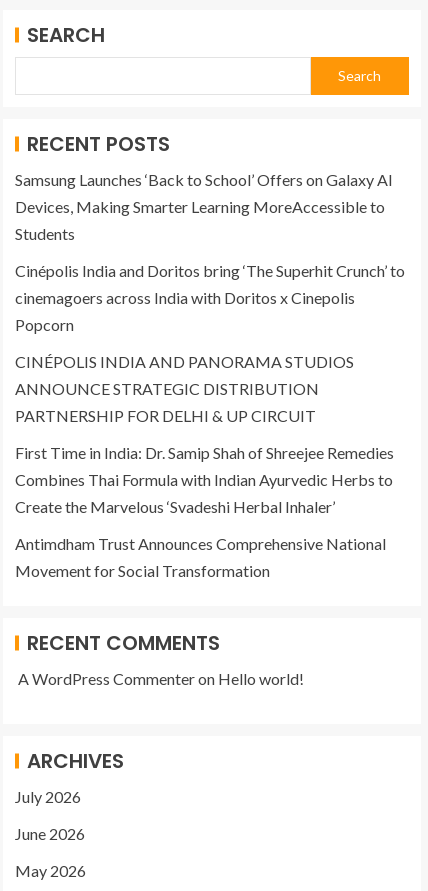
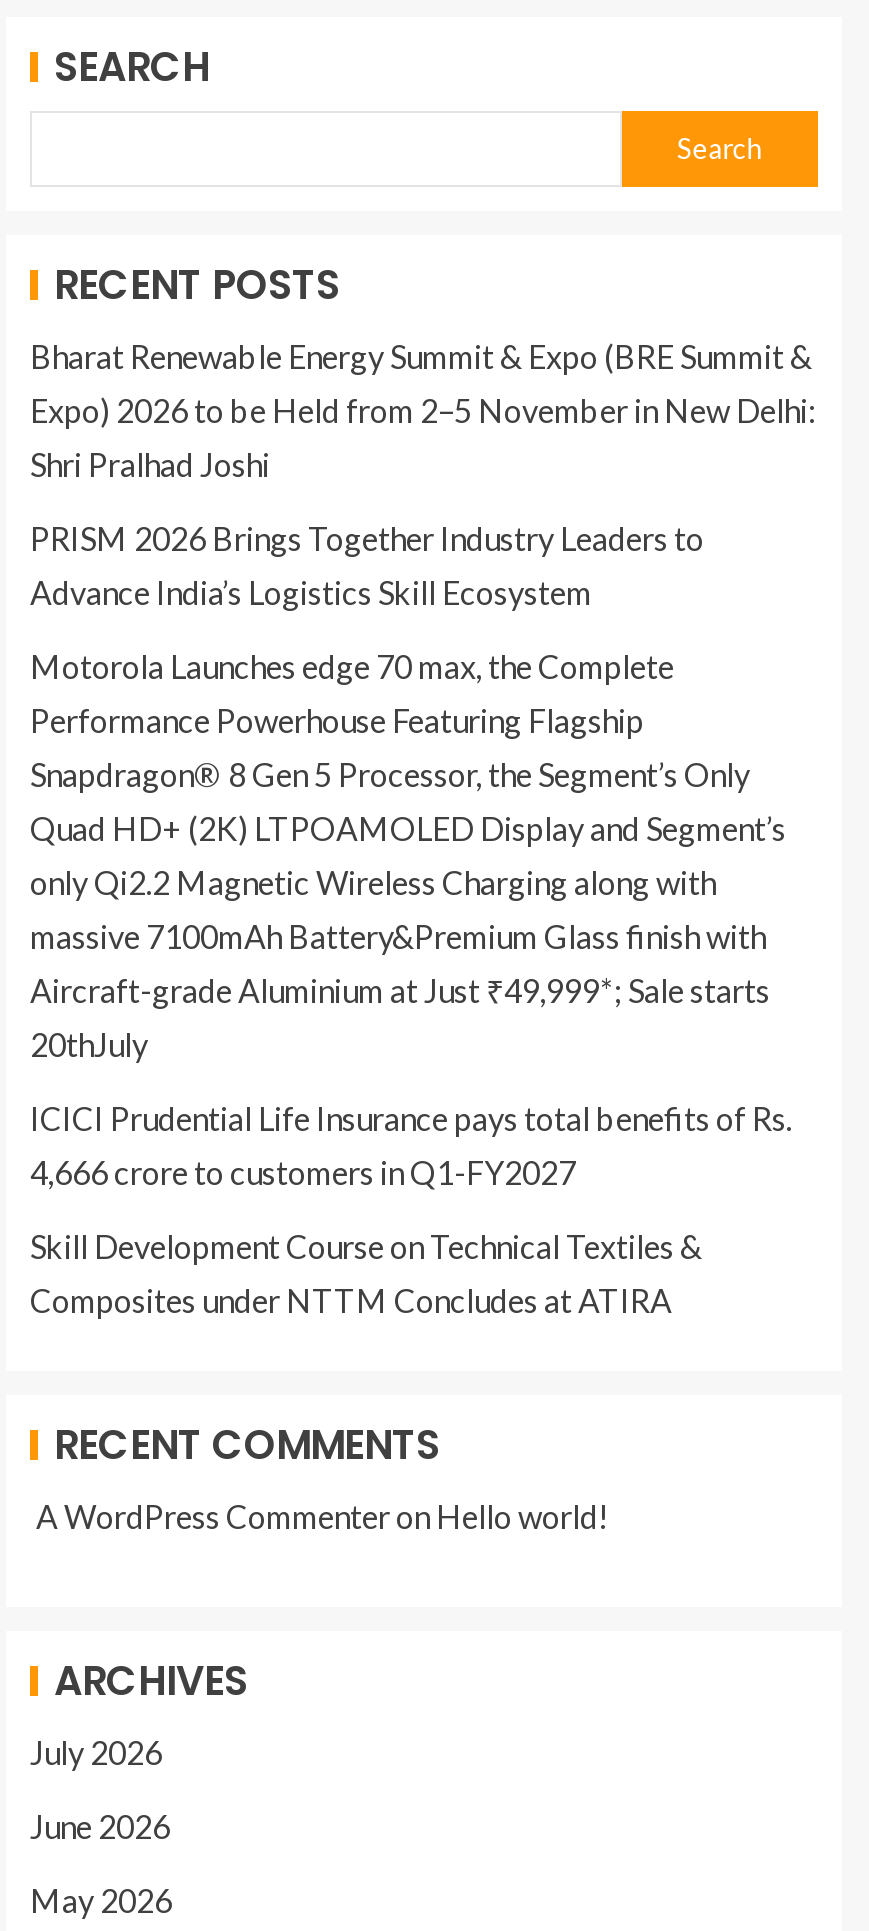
- Samsung Launches ‘Back to School’ Offers on Galaxy AI
- Devices, Making Smarter Learning MoreAccessible to
- Students
+ Bharat Renewable Energy Summit & Expo (BRE Summit &
+ Expo) 2026 to be Held from 2–5 November in New Delhi:
+ Shri Pralhad Joshi

- Cinépolis India and Doritos bring ‘The Superhit Crunch’ to
- cinemagoers across India with Doritos x Cinepolis
- Popcorn
+ PRISM 2026 Brings Together Industry Leaders to
+ Advance India’s Logistics Skill Ecosystem

- CINÉPOLIS INDIA AND PANORAMA STUDIOS
- ANNOUNCE STRATEGIC DISTRIBUTION
- PARTNERSHIP FOR DELHI & UP CIRCUIT
+ Motorola Launches edge 70 max, the Complete
+ Performance Powerhouse Featuring Flagship
+ Snapdragon® 8 Gen 5 Processor, the Segment’s Only
+ Quad HD+ (2K) LTPOAMOLED Display and Segment’s
+ only Qi2.2 Magnetic Wireless Charging along with
+ massive 7100mAh Battery&Premium Glass finish with
+ Aircraft-grade Aluminium at Just ₹49,999*; Sale starts
+ 20thJuly

- First Time in India: Dr. Samip Shah of Shreejee Remedies
- Combines Thai Formula with Indian Ayurvedic Herbs to
- Create the Marvelous ‘Svadeshi Herbal Inhaler’
+ ICICI Prudential Life Insurance pays total benefits of Rs.
+ 4,666 crore to customers in Q1-FY2027

- Antimdham Trust Announces Comprehensive National
- Movement for Social Transformation
+ Skill Development Course on Technical Textiles &
+ Composites under NTTM Concludes at ATIRA
